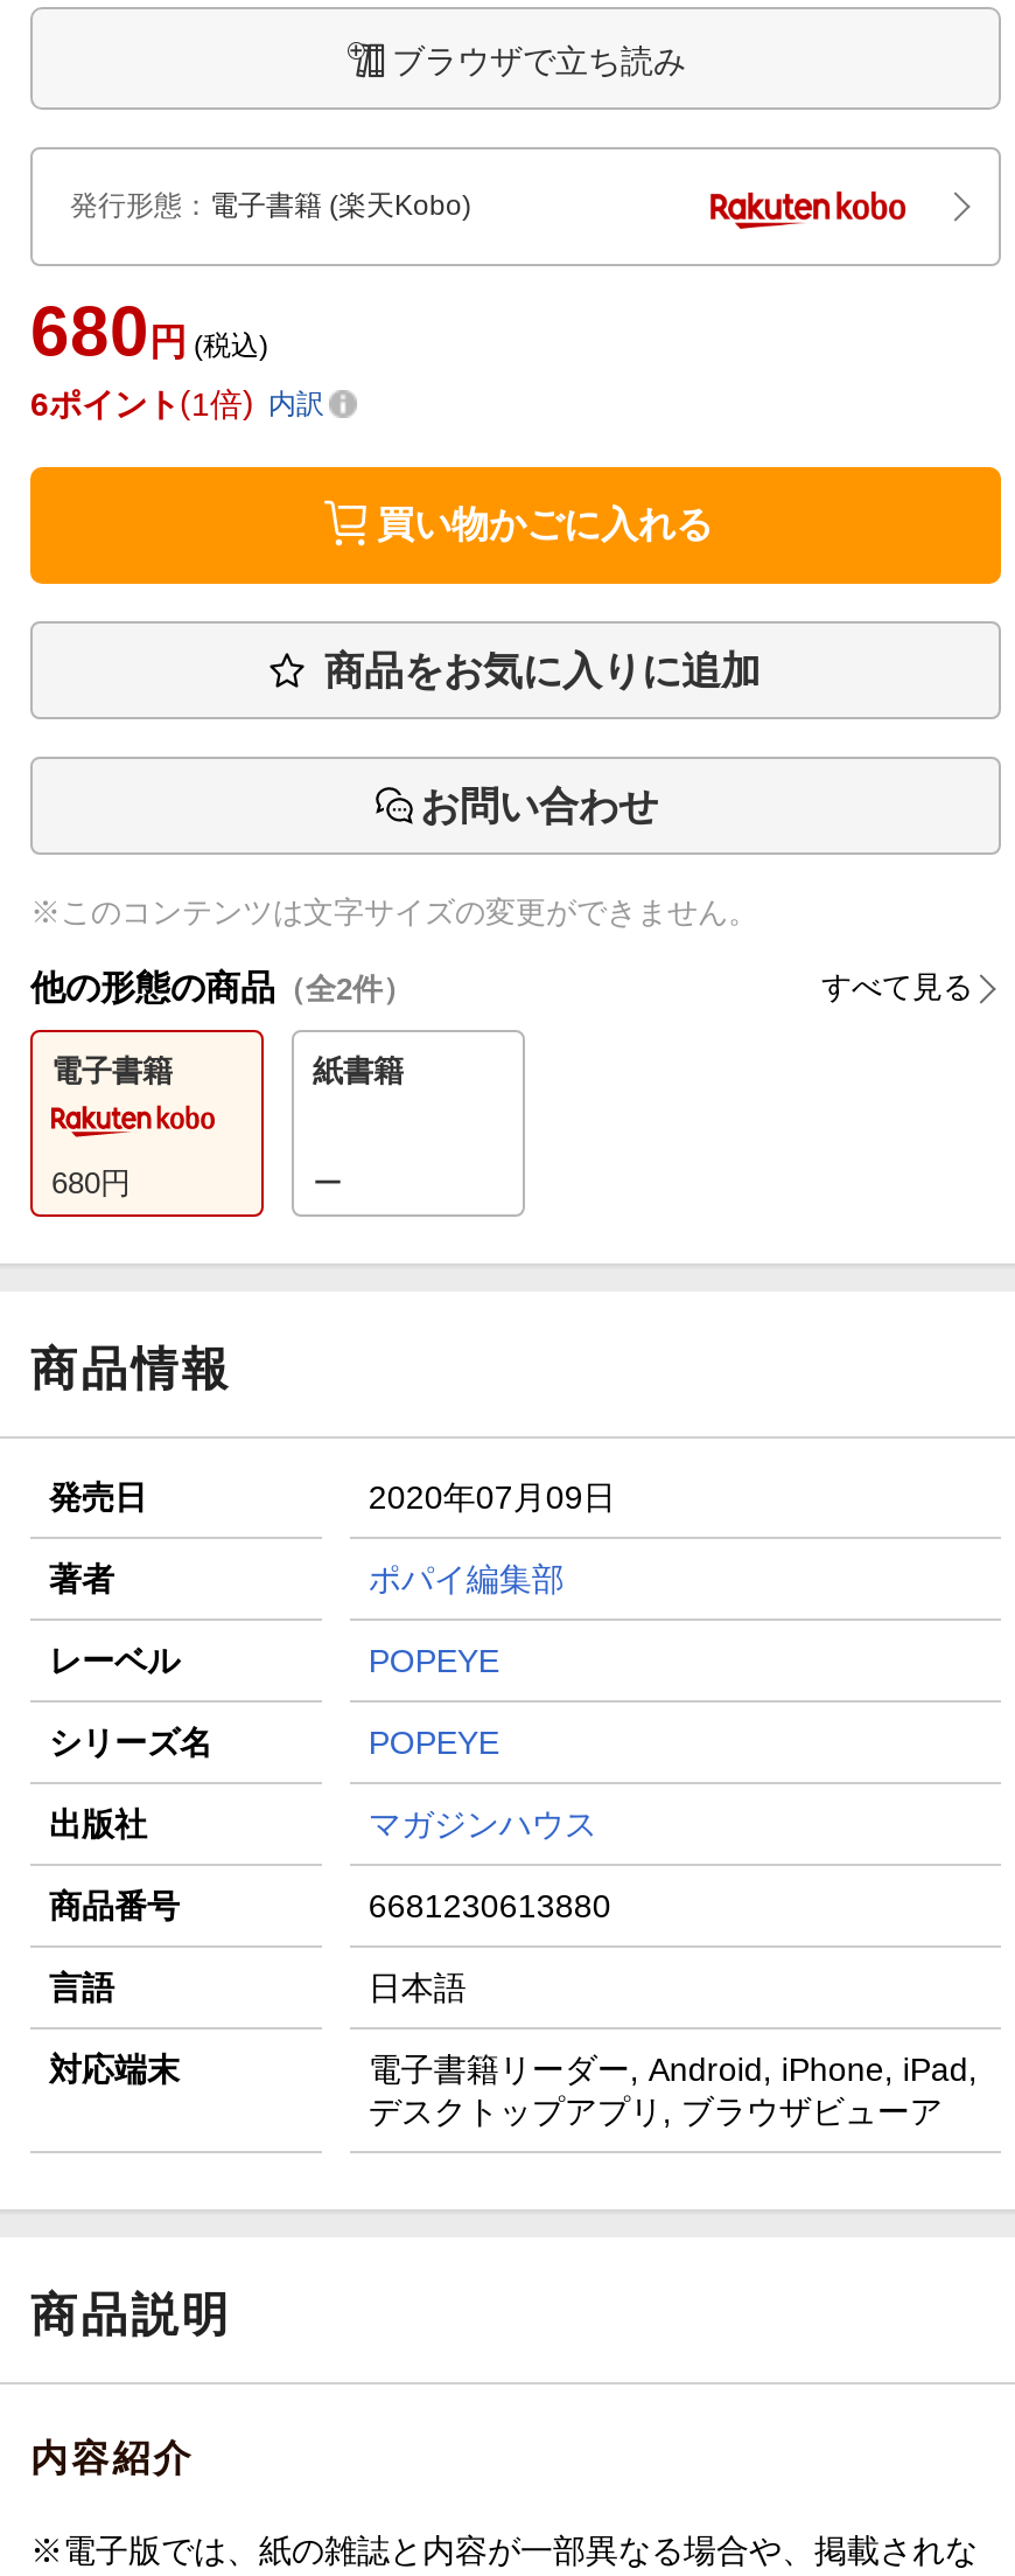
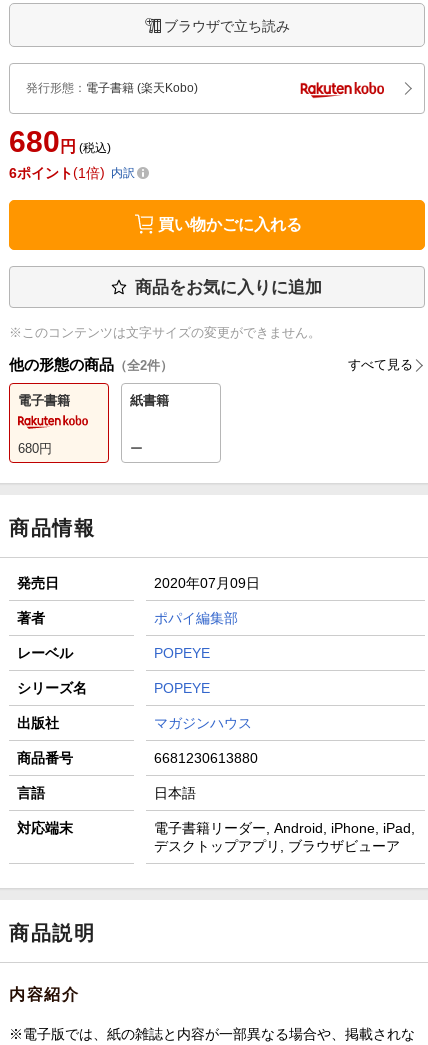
- お問い合わせ
